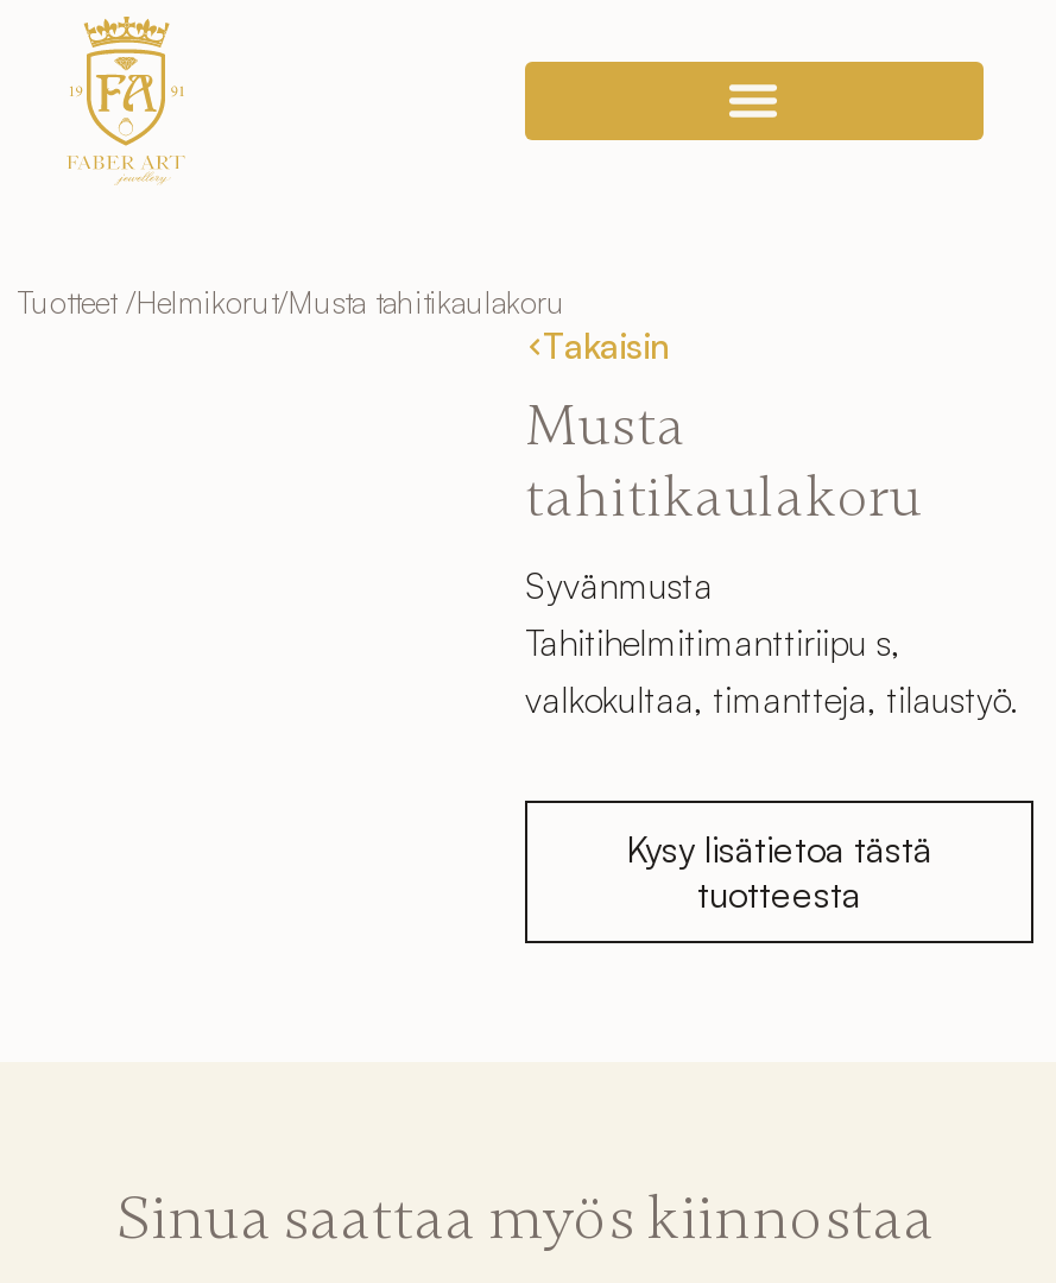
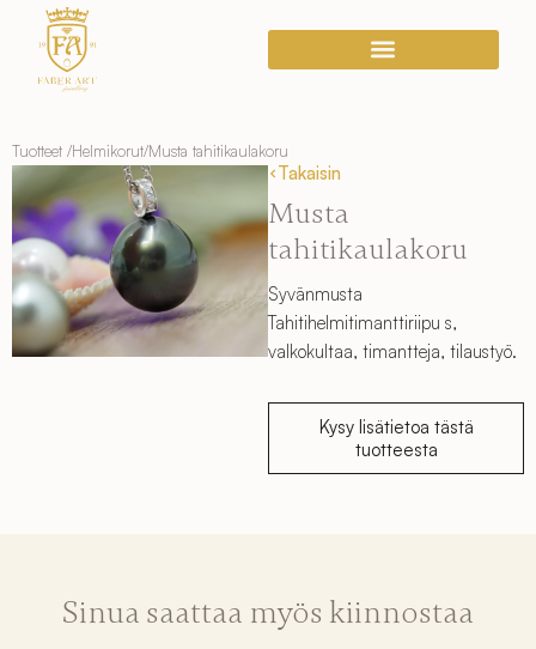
+ [image]
